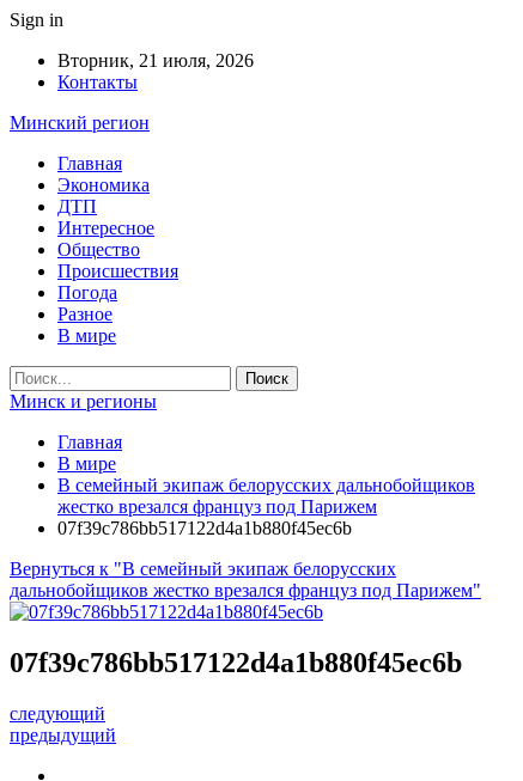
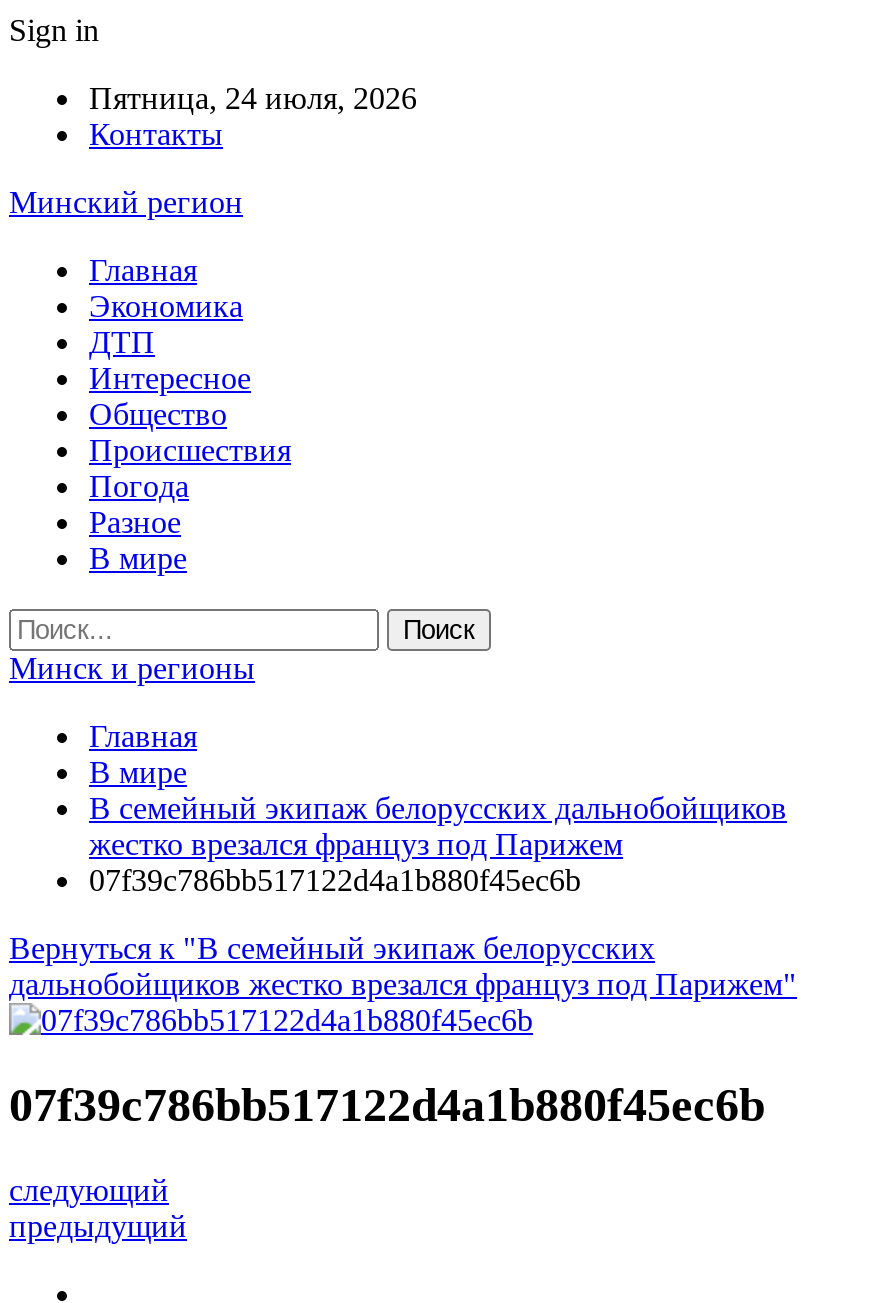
- Вторник, 21 июля, 2026
+ Пятница, 24 июля, 2026
